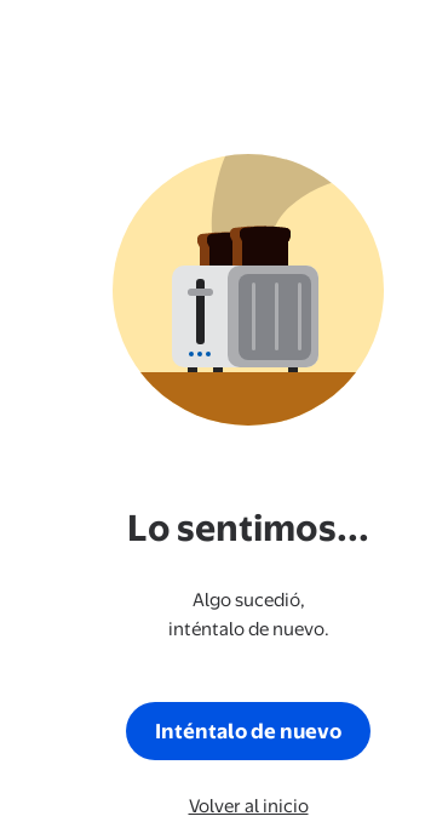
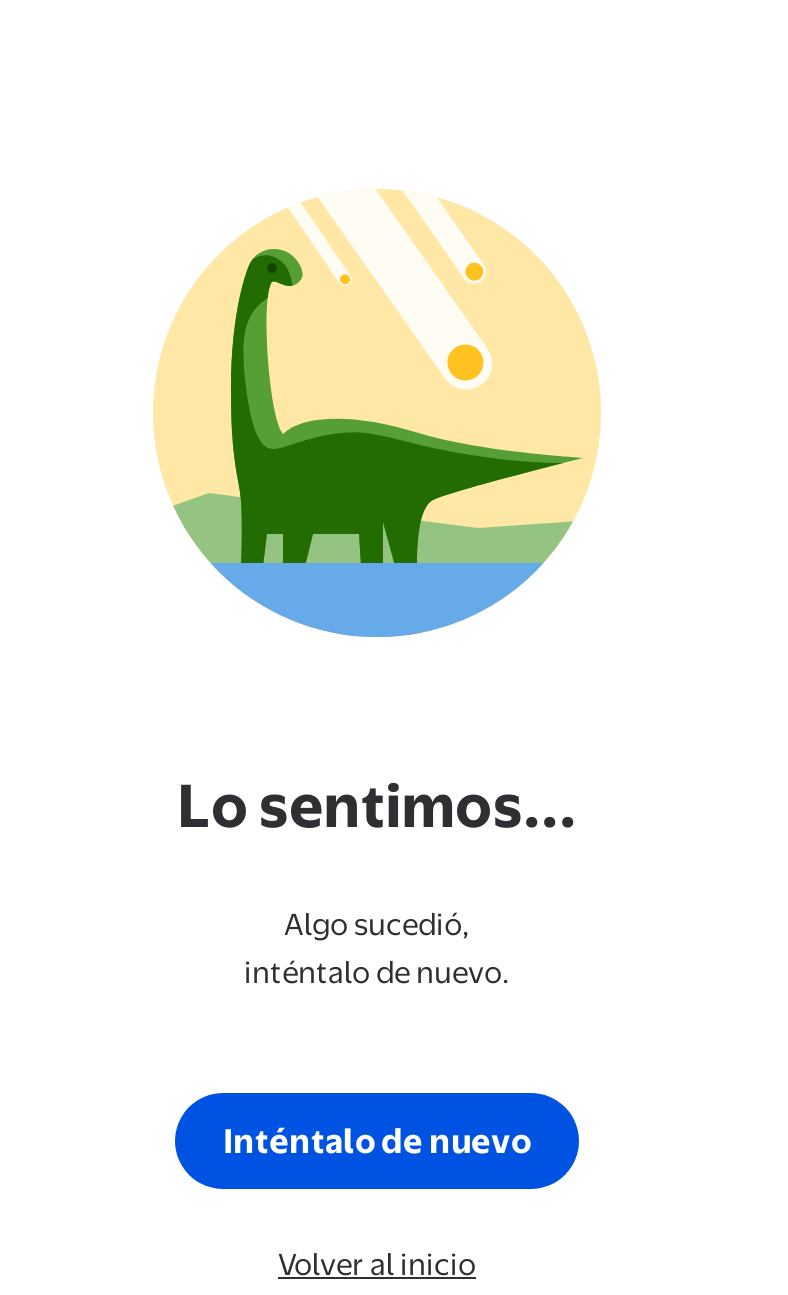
- [image]
+ [image]
